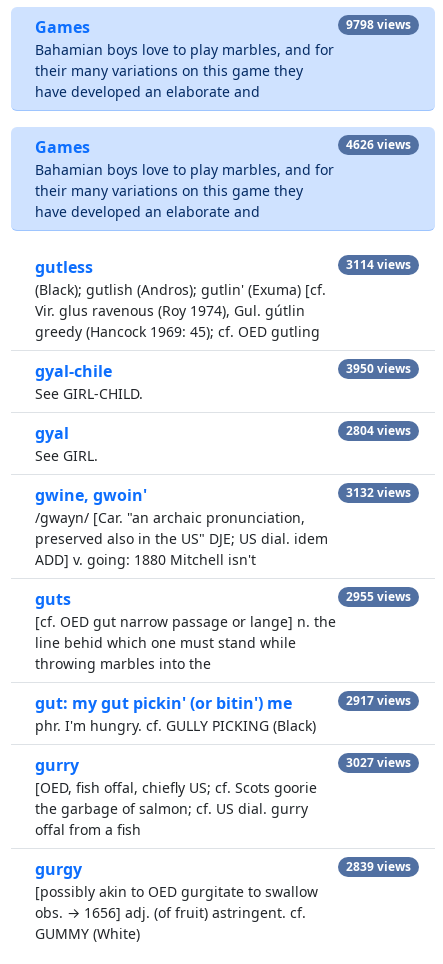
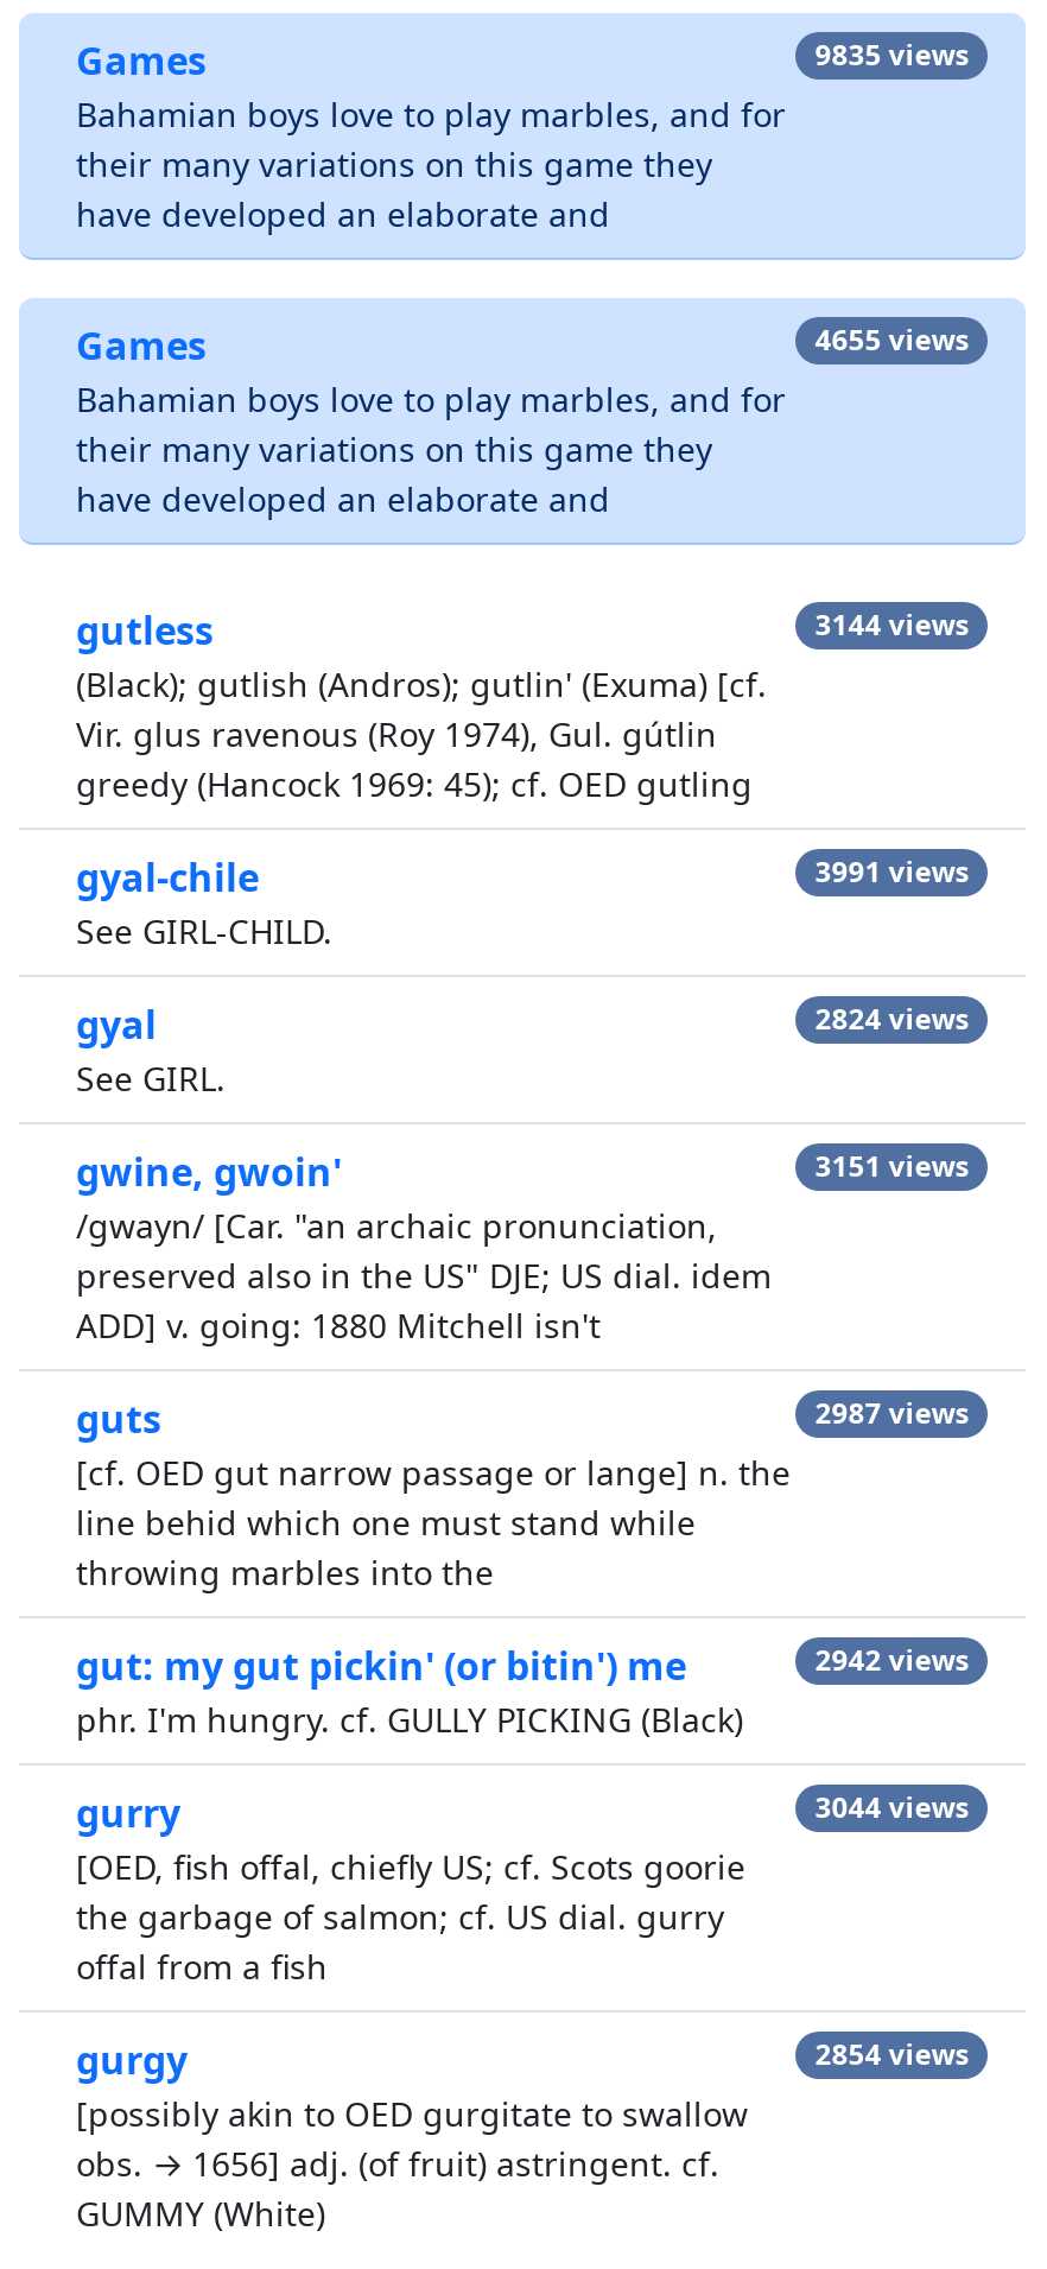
- 9798 views
+ 9835 views

- 4626 views
+ 4655 views

- 3114 views
+ 3144 views

- 3950 views
+ 3991 views

- 2804 views
+ 2824 views

- 3132 views
+ 3151 views

- 2955 views
+ 2987 views

- 2917 views
+ 2942 views

- 3027 views
+ 3044 views

- 2839 views
+ 2854 views
